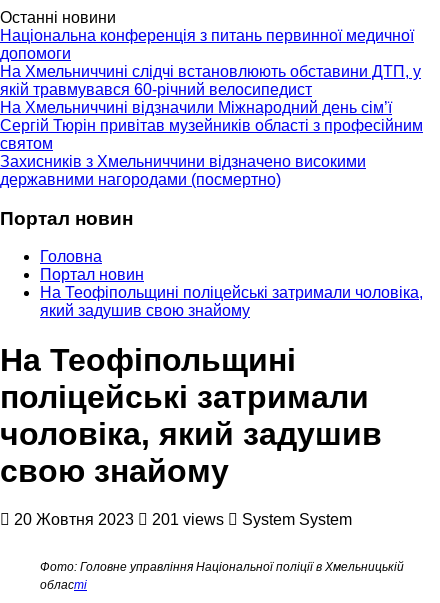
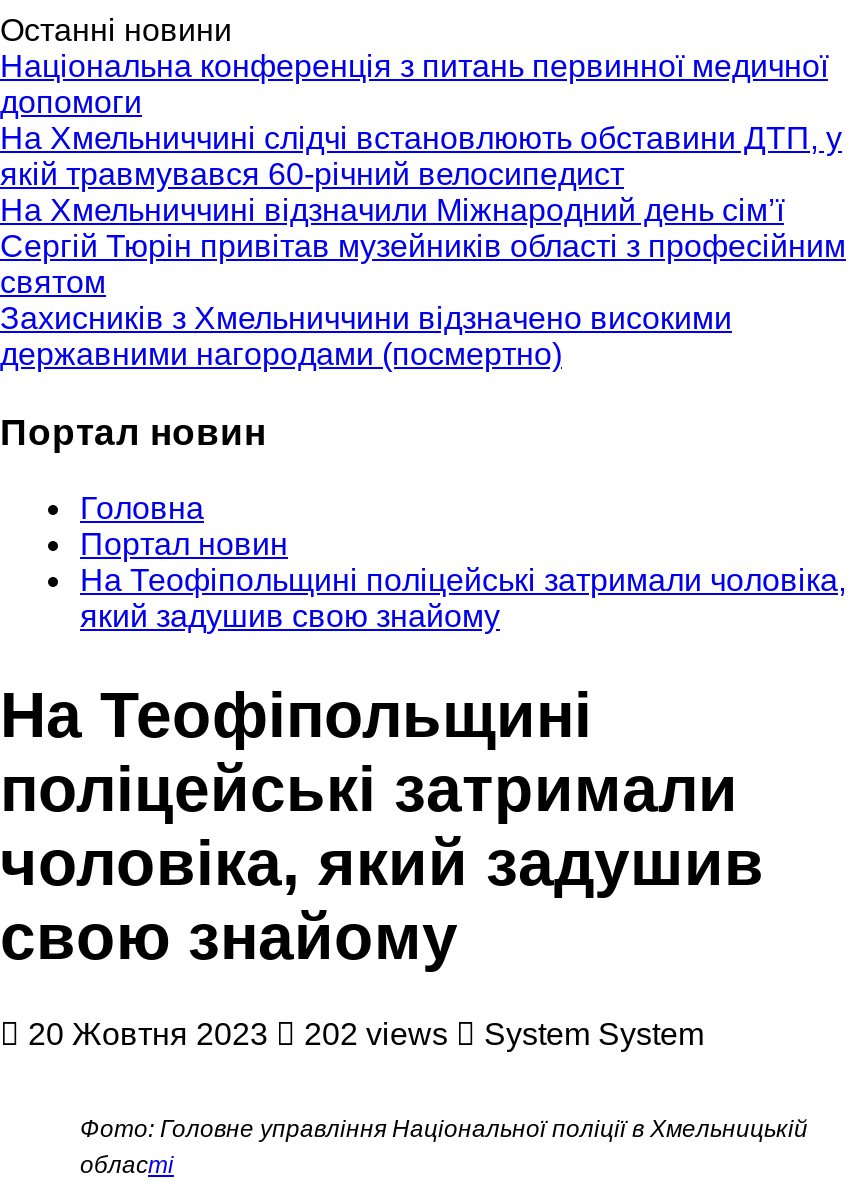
- 20 Жовтня 2023 201 views System System
+ 20 Жовтня 2023 202 views System System
